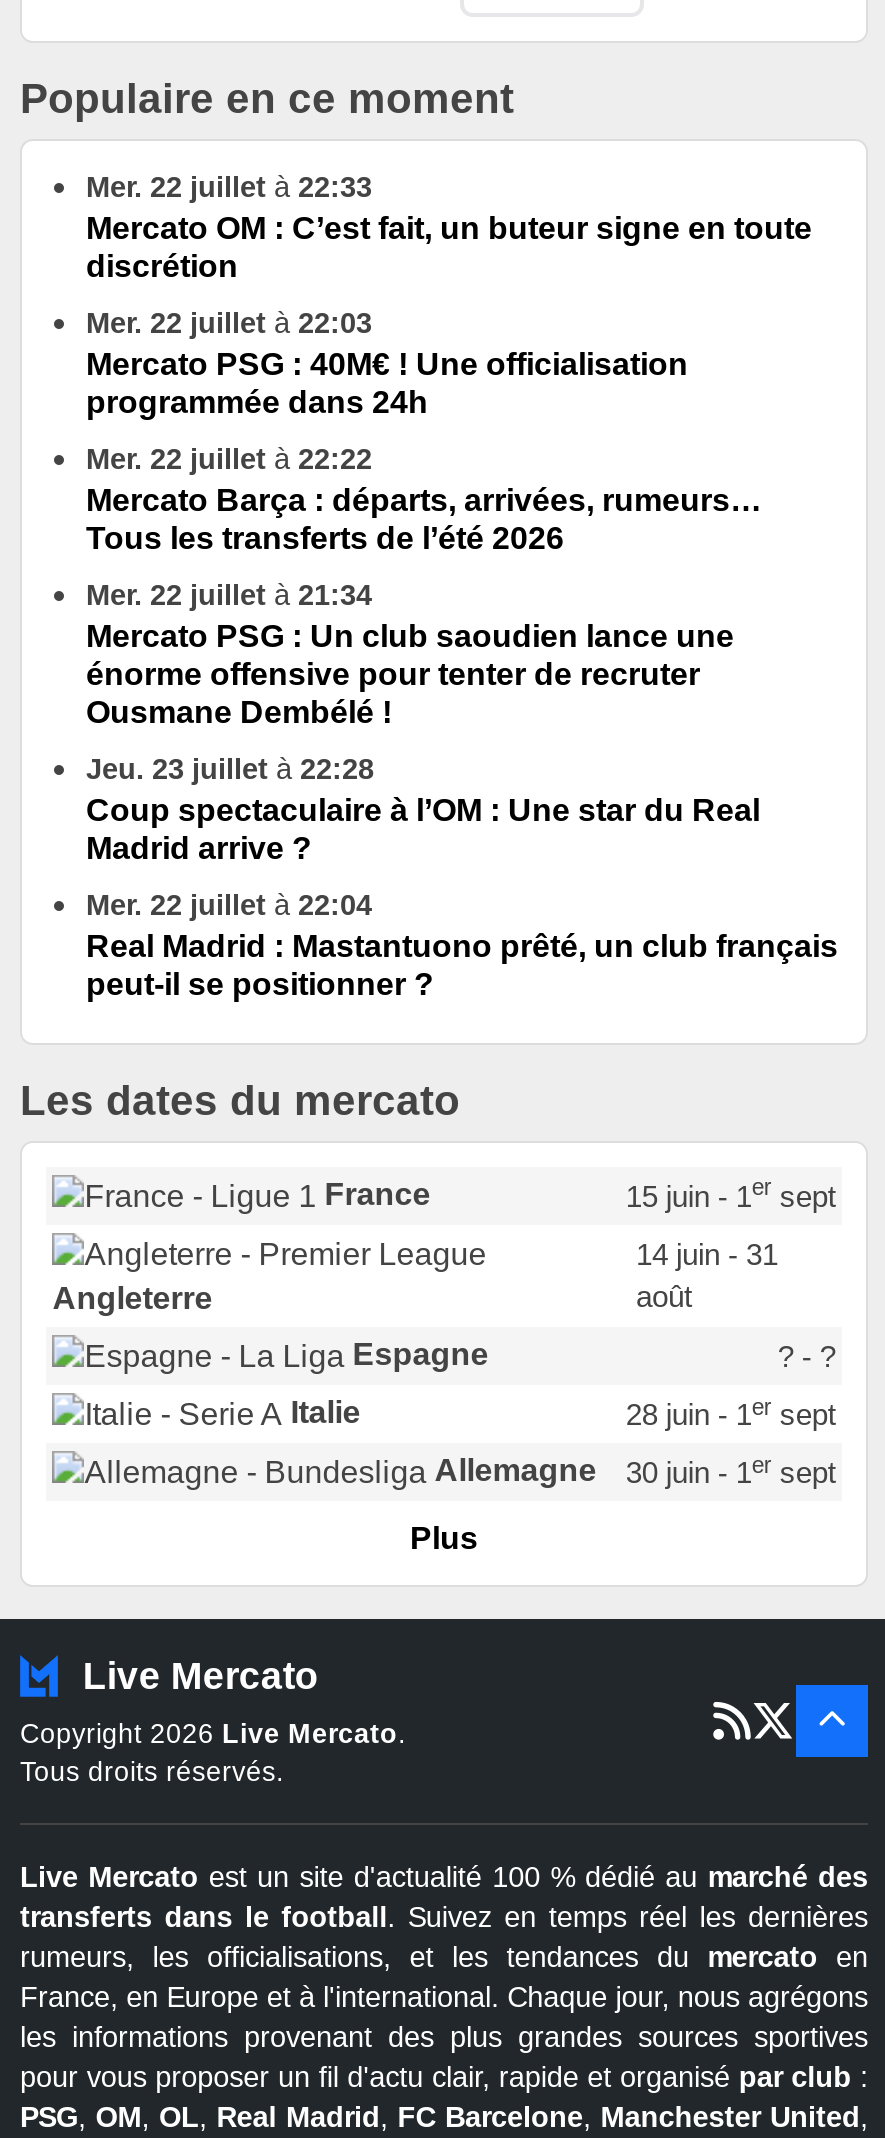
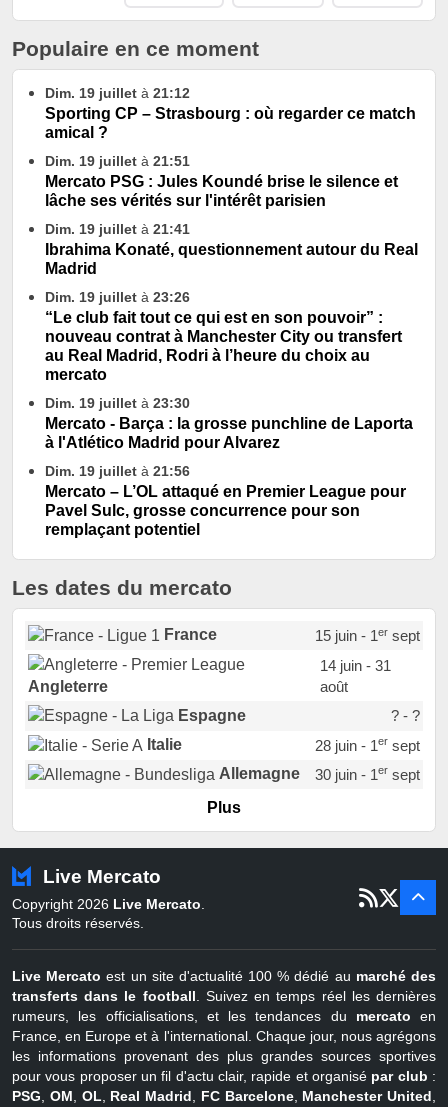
- Mer. 22 juillet à 22:33
- Mercato OM : C’est fait, un buteur signe en toute
- discrétion
+ Dim. 19 juillet à 21:12
+ Sporting CP – Strasbourg : où regarder ce match
+ amical ?

- Mer. 22 juillet à 22:03
- Mercato PSG : 40M€ ! Une officialisation
- programmée dans 24h
+ Dim. 19 juillet à 21:51
+ Mercato PSG : Jules Koundé brise le silence et
+ lâche ses vérités sur l'intérêt parisien

- Mer. 22 juillet à 22:22
- Mercato Barça : départs, arrivées, rumeurs…
- Tous les transferts de l’été 2026
+ Dim. 19 juillet à 21:41
+ Ibrahima Konaté, questionnement autour du Real
+ Madrid

- Mer. 22 juillet à 21:34
- Mercato PSG : Un club saoudien lance une
- énorme offensive pour tenter de recruter
- Ousmane Dembélé !
+ Dim. 19 juillet à 23:26
+ “Le club fait tout ce qui est en son pouvoir” :
+ nouveau contrat à Manchester City ou transfert
+ au Real Madrid, Rodri à l’heure du choix au
+ mercato

- Jeu. 23 juillet à 22:28
- Coup spectaculaire à l’OM : Une star du Real
- Madrid arrive ?
+ Dim. 19 juillet à 23:30
+ Mercato - Barça : la grosse punchline de Laporta
+ à l'Atlético Madrid pour Alvarez

- Mer. 22 juillet à 22:04
- Real Madrid : Mastantuono prêté, un club français
- peut-il se positionner ?
+ Dim. 19 juillet à 21:56
+ Mercato – L’OL attaqué en Premier League pour
+ Pavel Sulc, grosse concurrence pour son
+ remplaçant potentiel
